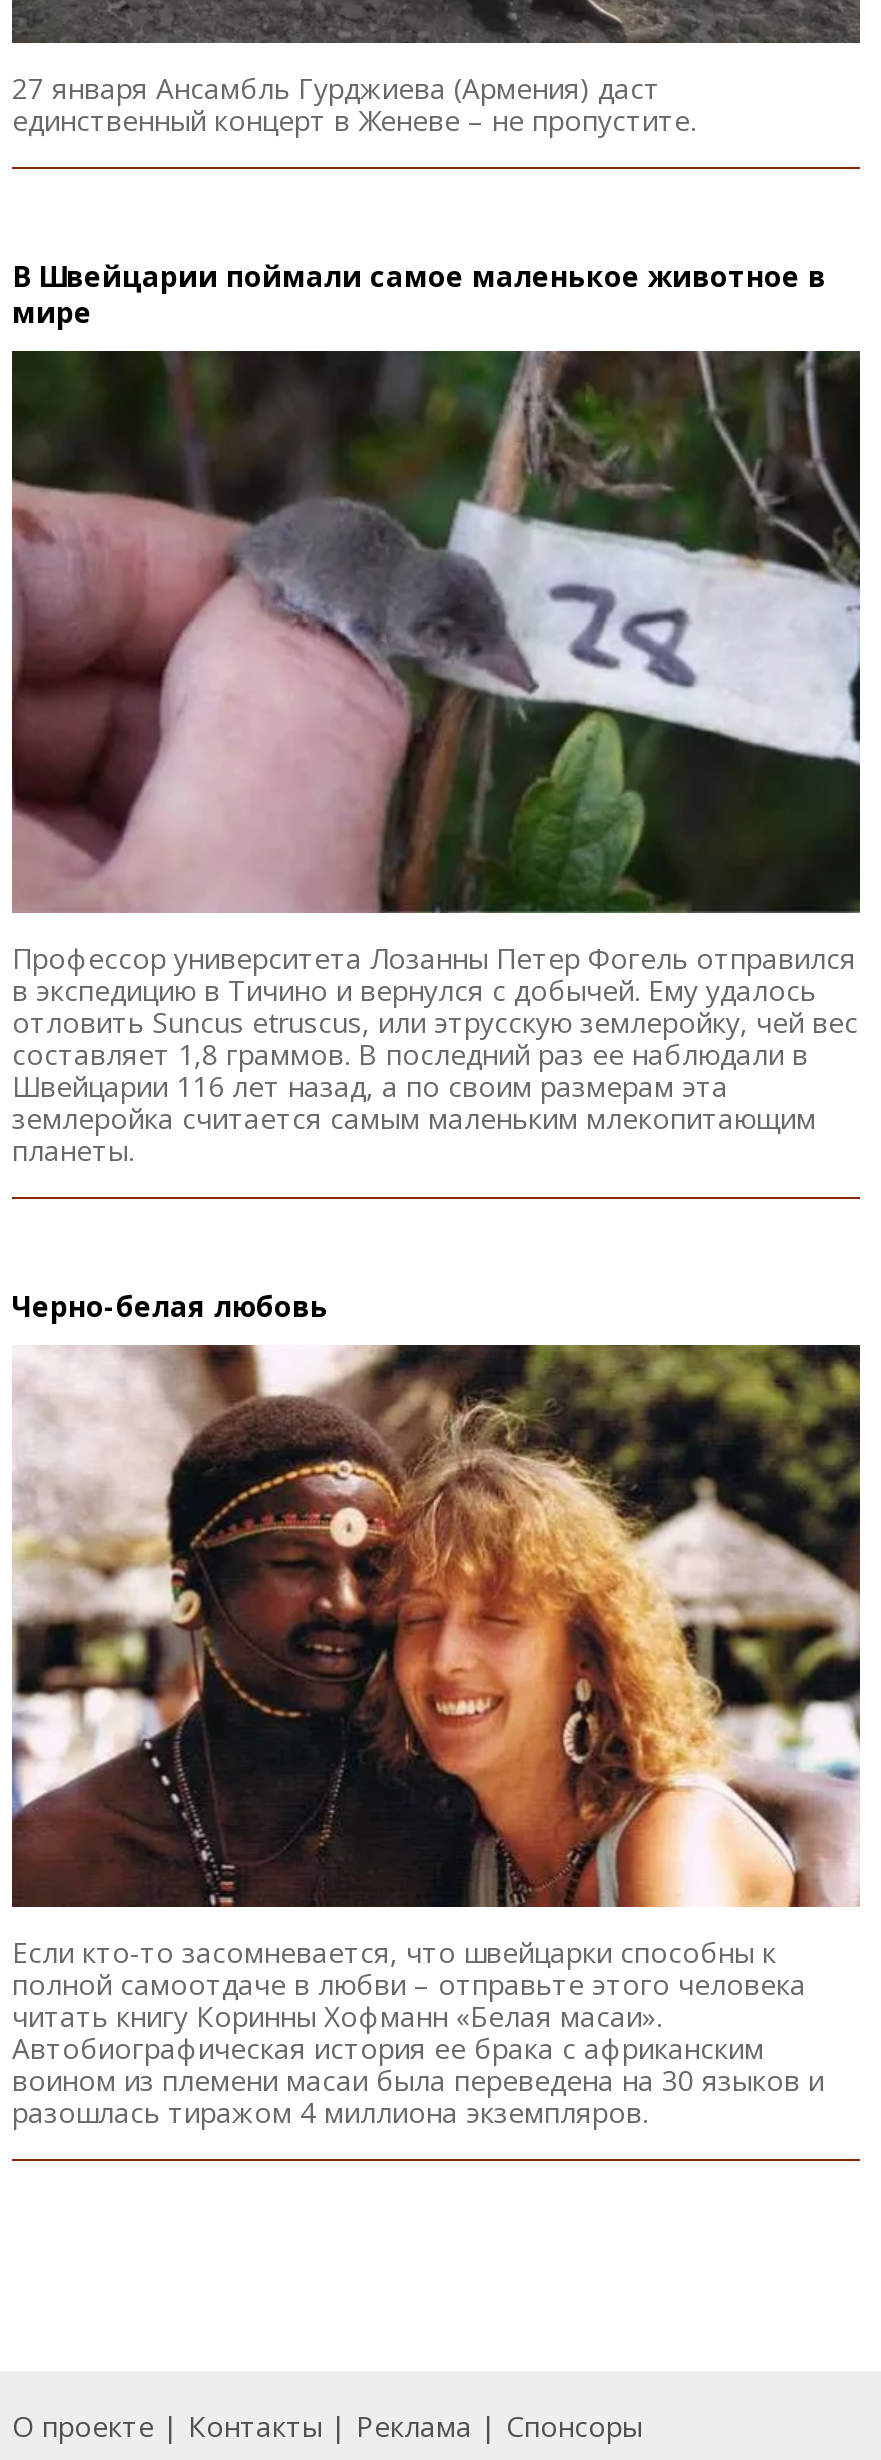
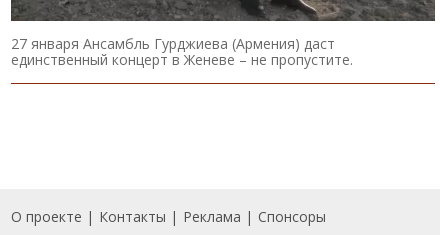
- В Швейцарии поймали самое маленькое животное в
- мире

- [image]
- Профессор университета Лозанны Петер Фогель отправился
- в экспедицию в Тичино и вернулся с добычей. Ему удалось
- отловить Suncus etruscus, или этрусскую землеройку, чей вес
- составляет 1,8 граммов. В последний раз ее наблюдали в
- Швейцарии 116 лет назад, а по своим размерам эта
- землеройка считается самым маленьким млекопитающим
- планеты.

- Черно-белая любовь

- [image]
- Если кто-то засомневается, что швейцарки способны к
- полной самоотдаче в любви – отправьте этого человека
- читать книгу Коринны Хофманн «Белая масаи».
- Автобиографическая история ее брака с африканским
- воином из племени масаи была переведена на 30 языков и
- разошлась тиражом 4 миллиона экземпляров.
